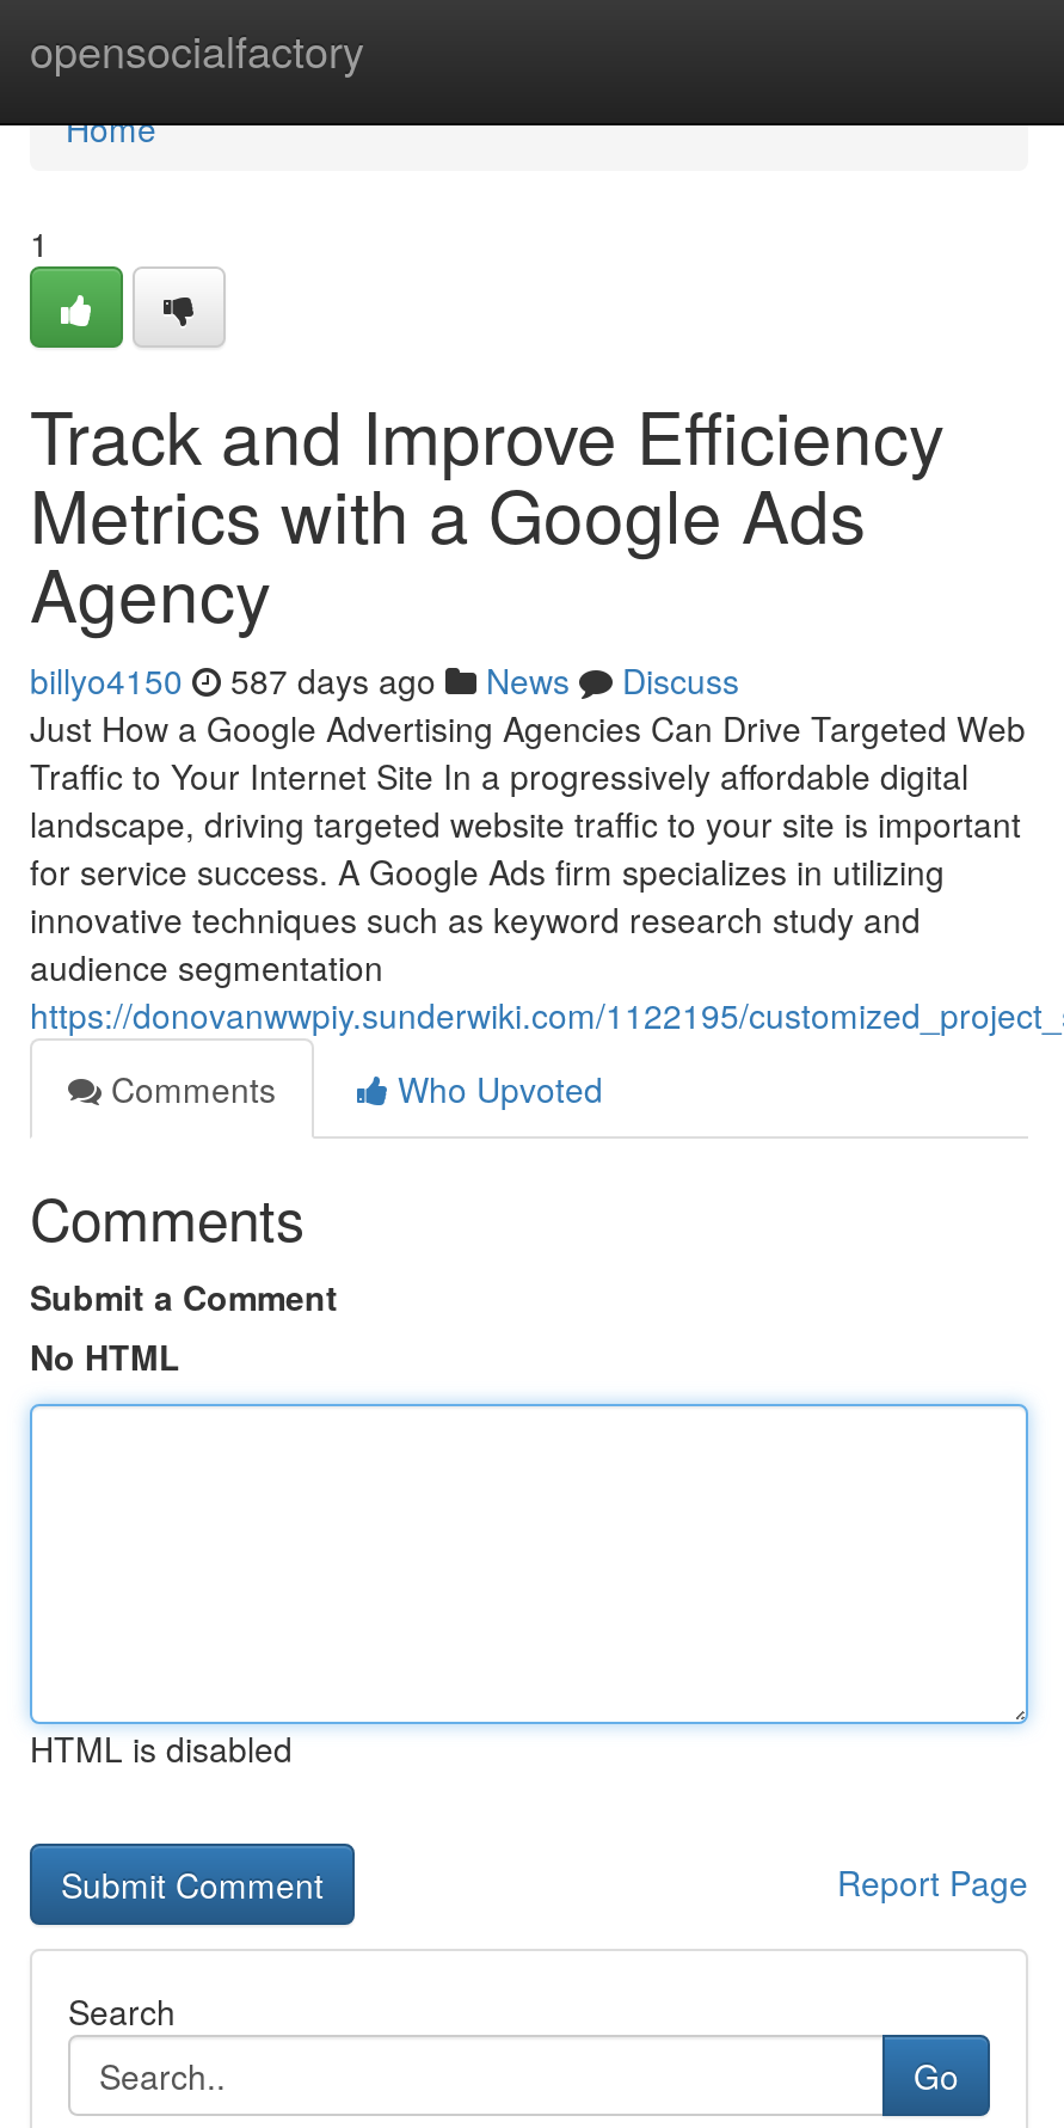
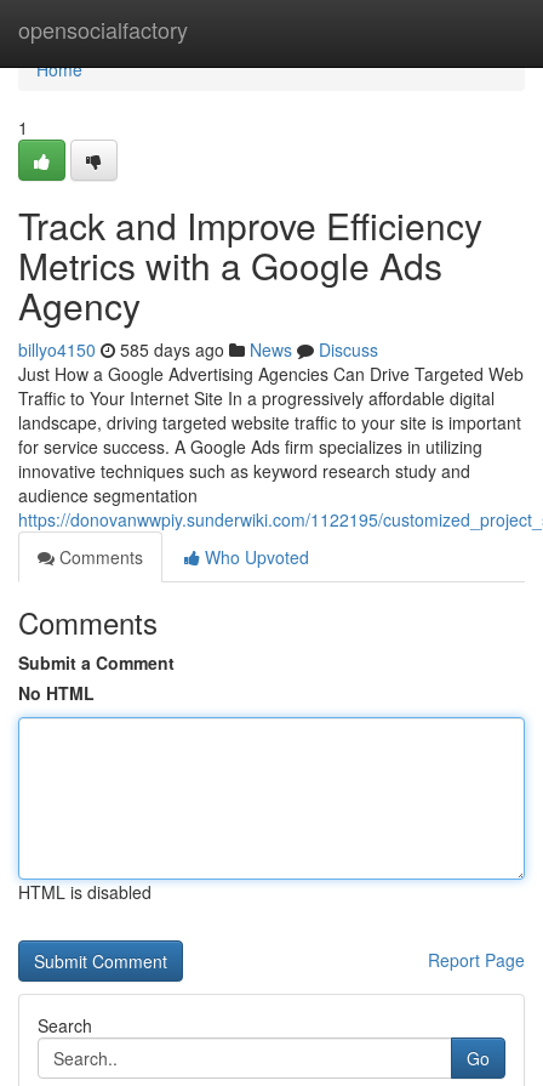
- billyo4150 587 days ago News Discuss
+ billyo4150 585 days ago News Discuss
